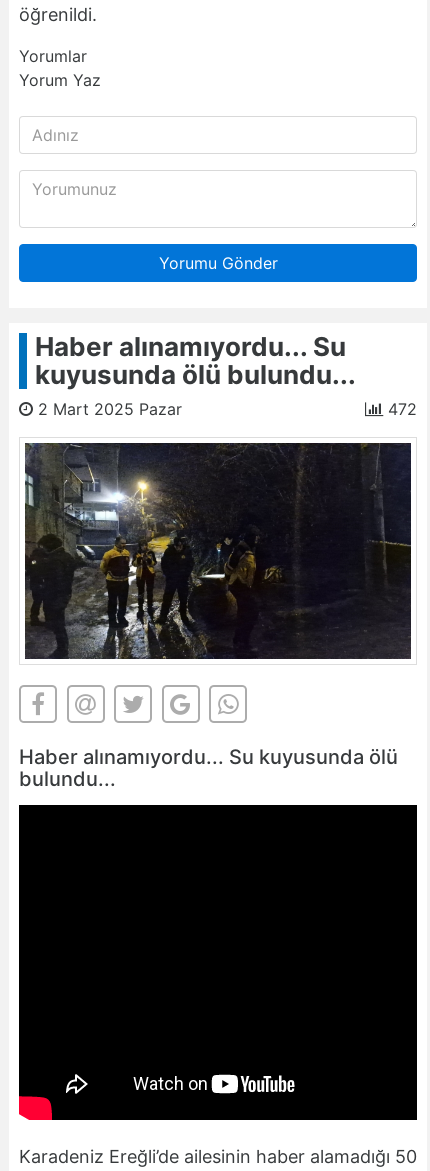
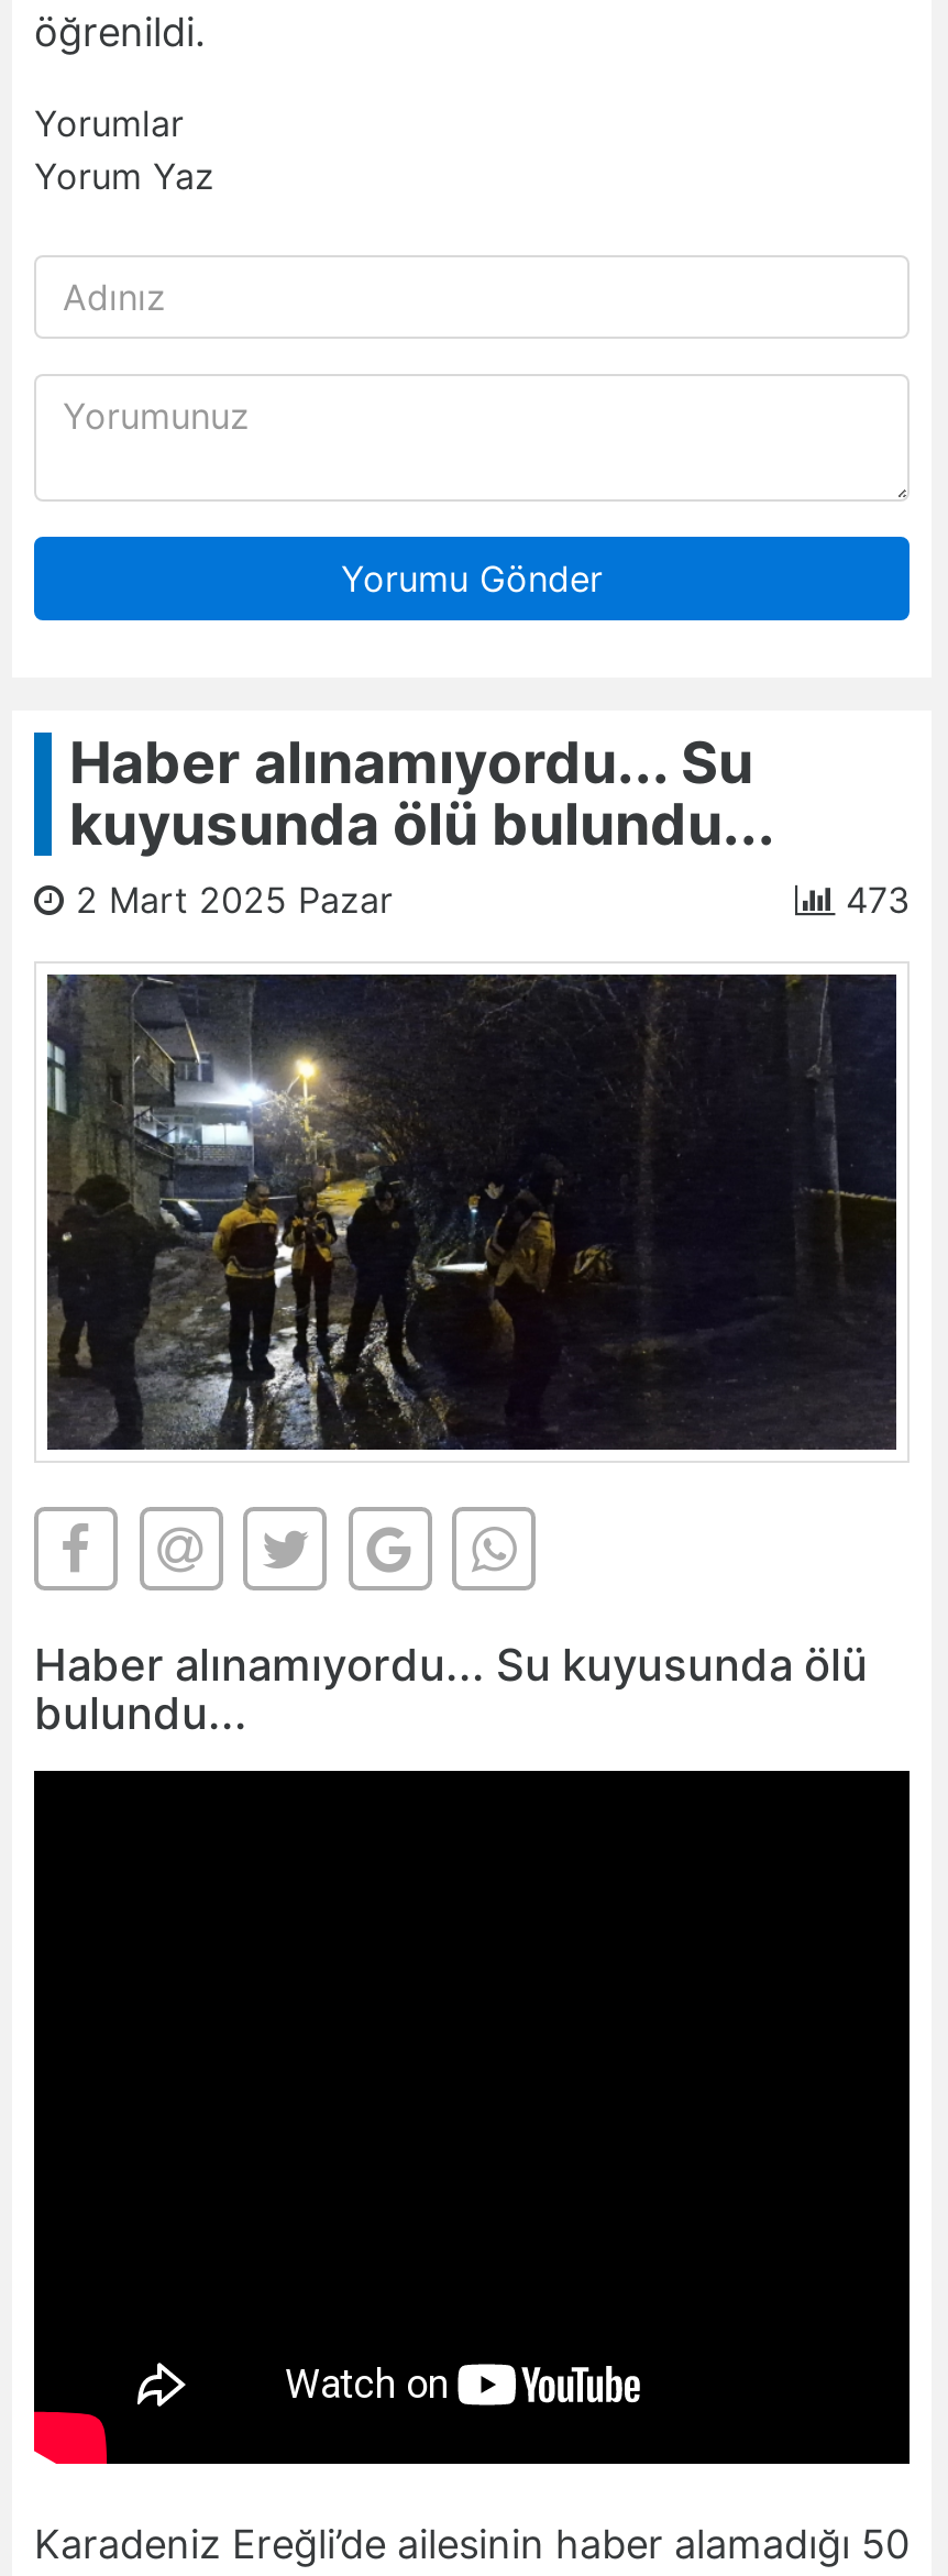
- 472
+ 473
